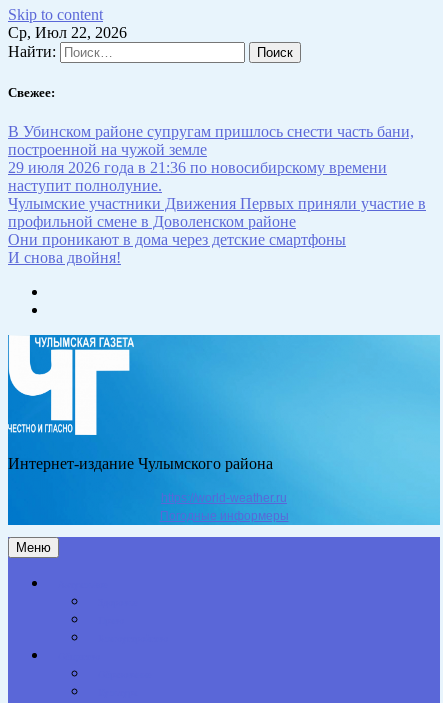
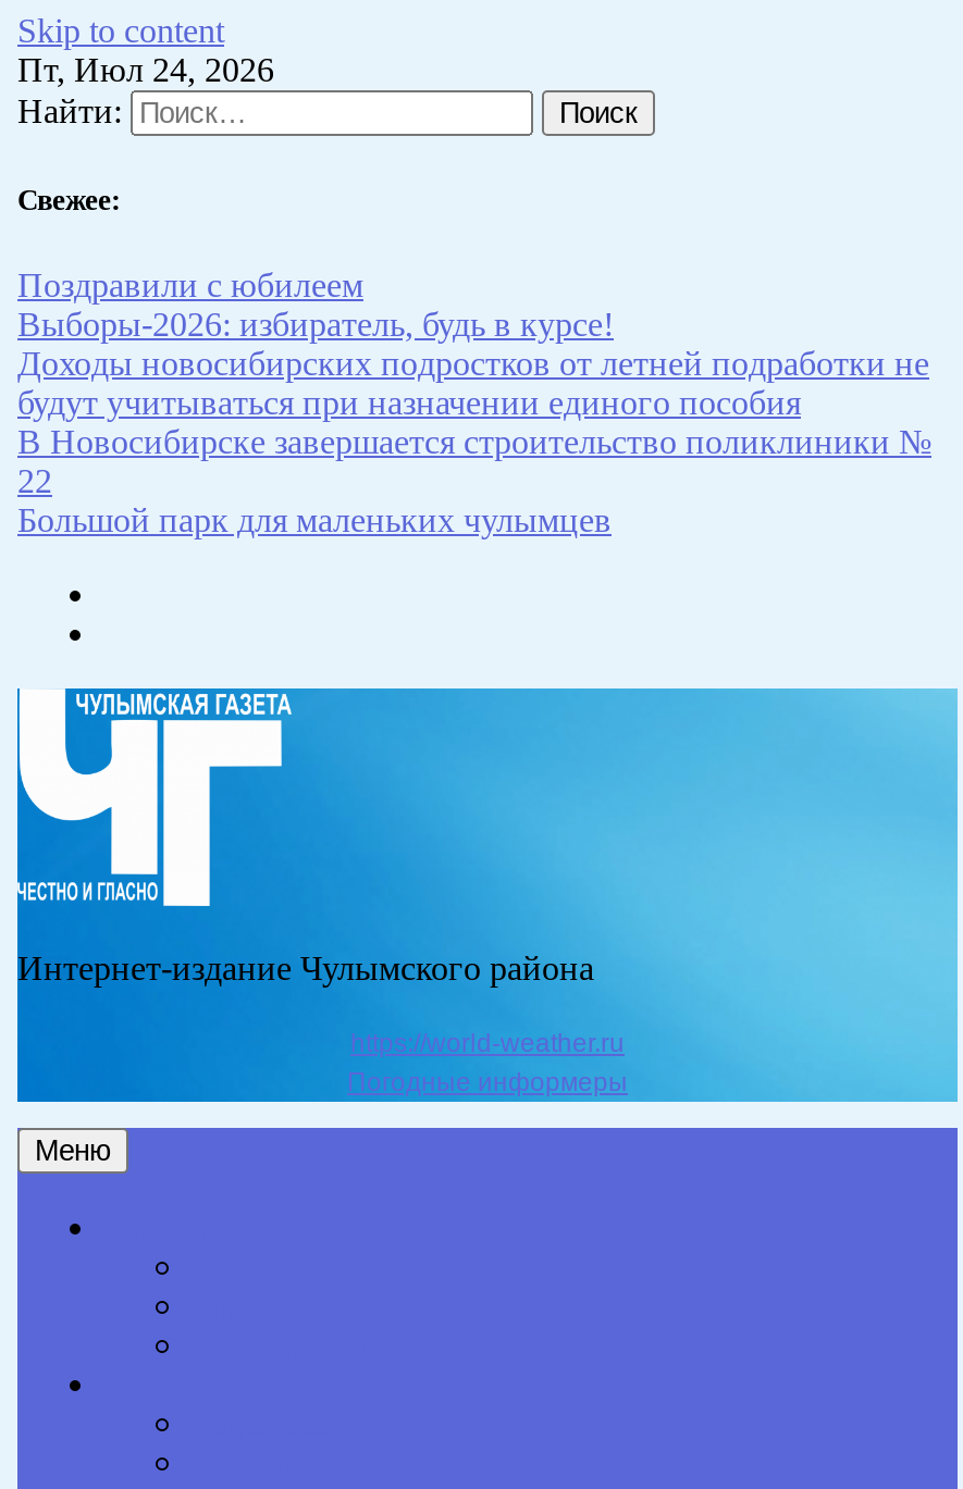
- Ср, Июл 22, 2026
+ Пт, Июл 24, 2026

- В Убинском районе супругам пришлось снести часть бани,
- построенной на чужой земле
- 29 июля 2026 года в 21:36 по новосибирскому времени
- наступит полнолуние.
- Чулымские участники Движения Первых приняли участие в
- профильной смене в Доволенском районе
- Они проникают в дома через детские смартфоны
- И снова двойня!
+ Поздравили с юбилеем
+ Выборы-2026: избиратель, будь в курсе!
+ Доходы новосибирских подростков от летней подработки не
+ будут учитываться при назначении единого пособия
+ В Новосибирске завершается строительство поликлиники №
+ 22
+ Большой парк для маленьких чулымцев
